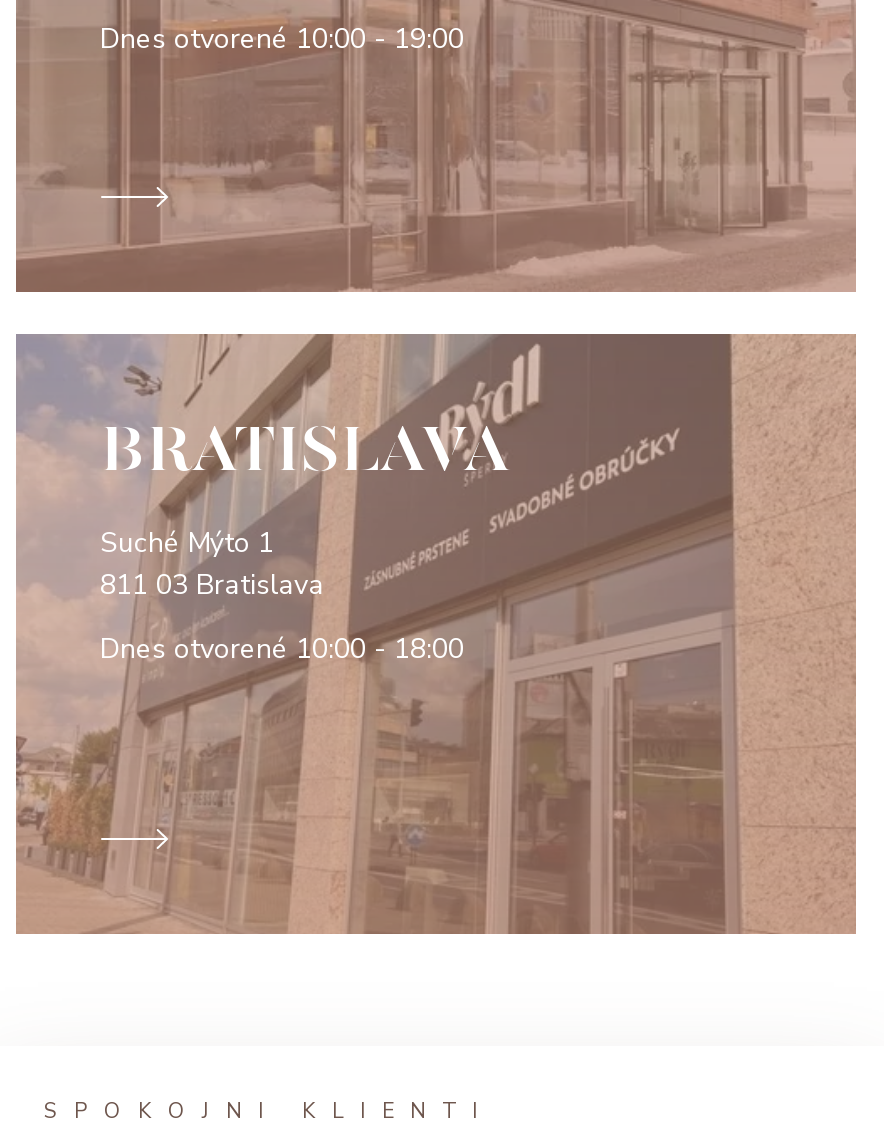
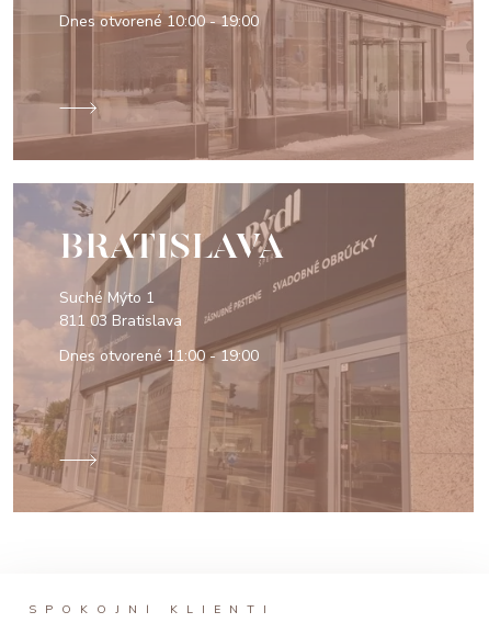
- Dnes otvorené 10:00 - 18:00
+ Dnes otvorené 11:00 - 19:00
